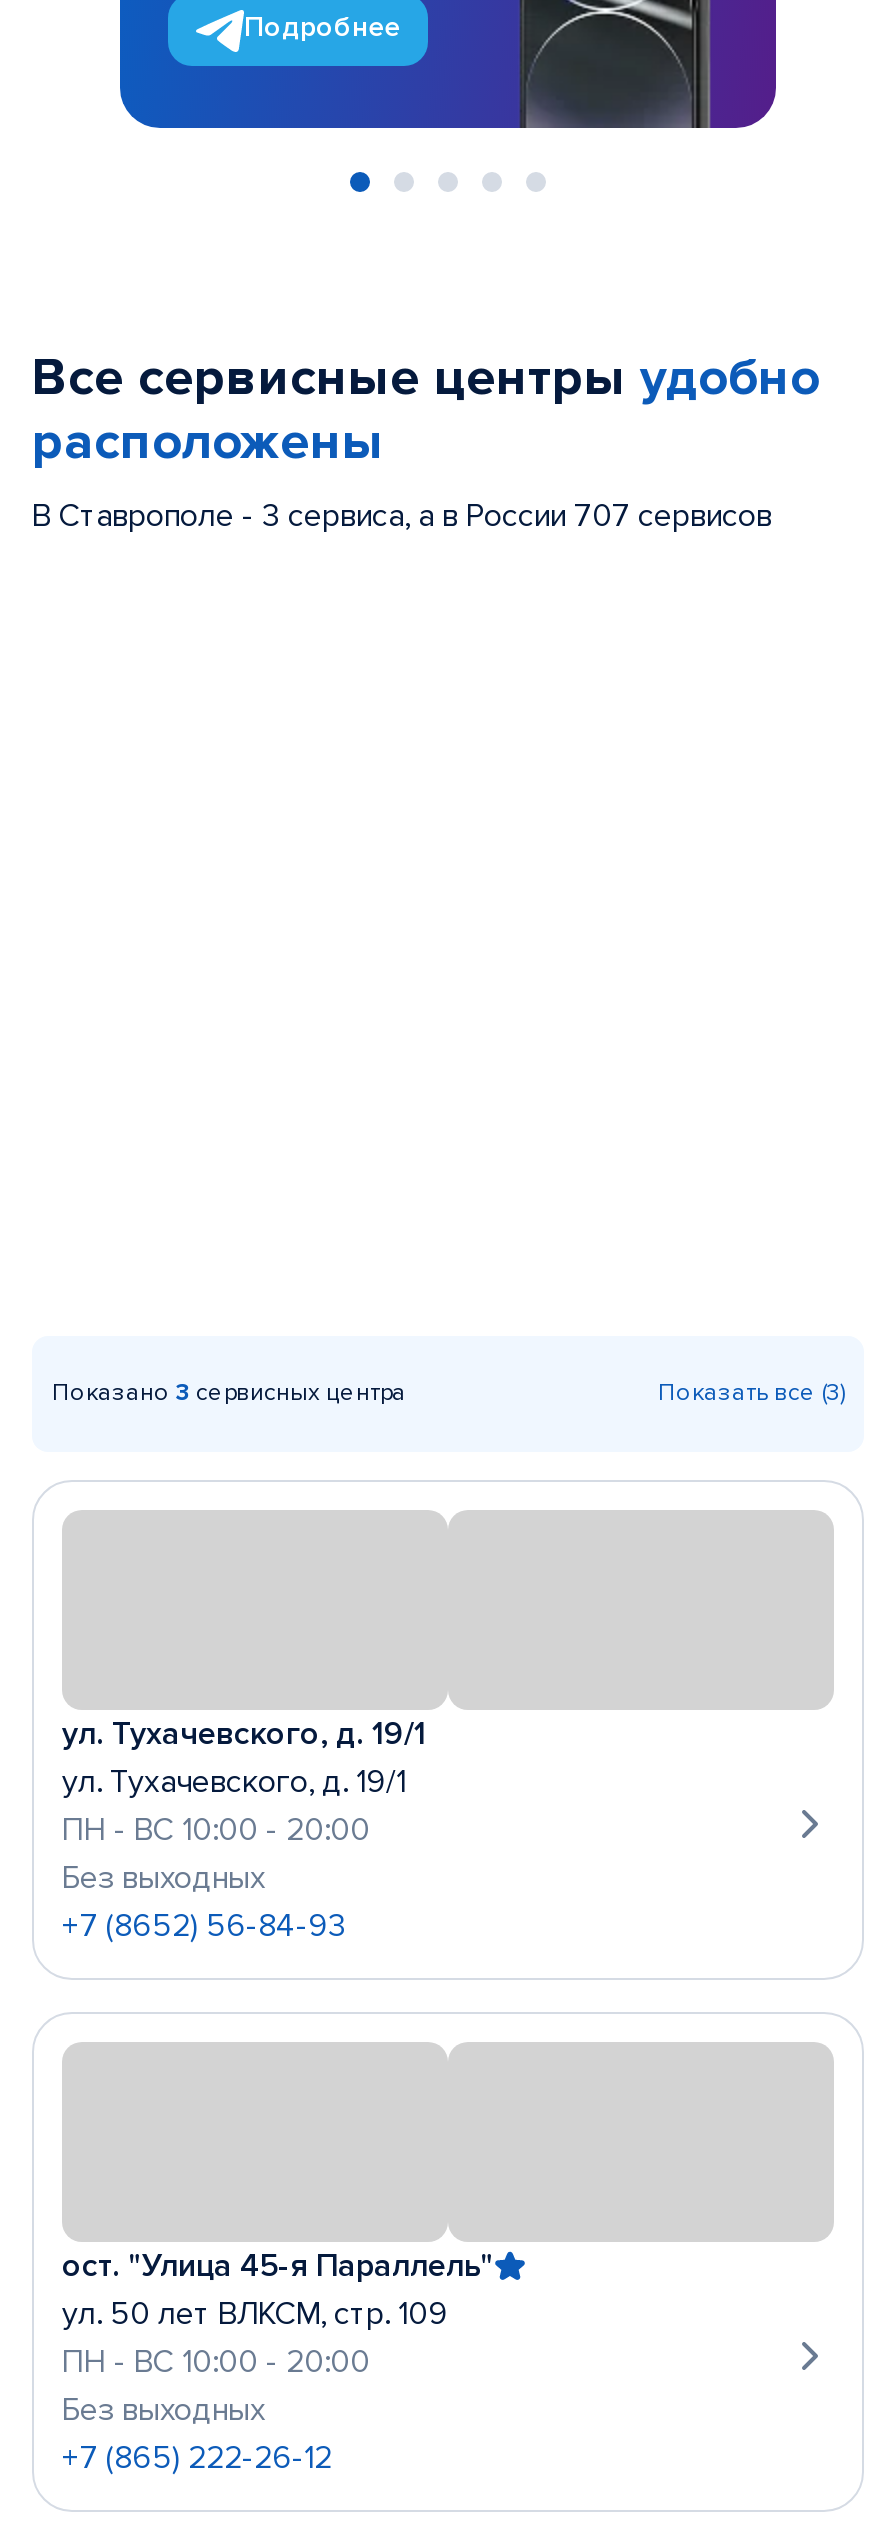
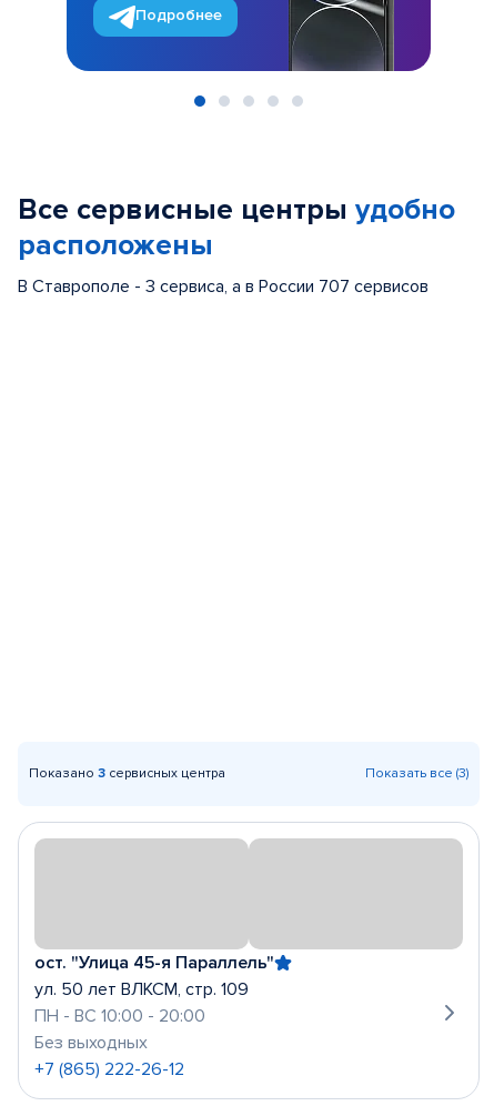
- ул. Тухачевского, д. 19/1
- ул. Тухачевского, д. 19/1
- ПН - ВС 10:00 - 20:00
- Без выходных
- +7 (8652) 56-84-93
